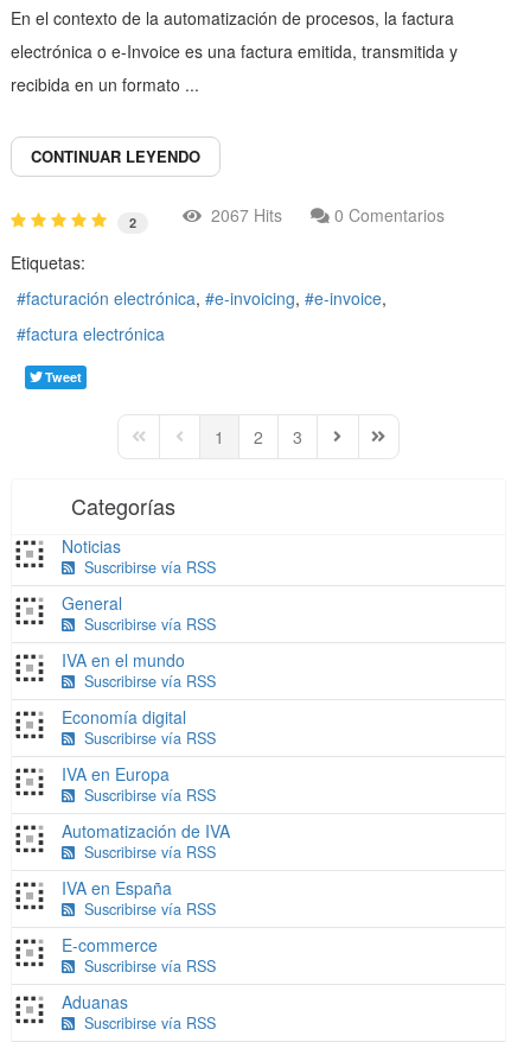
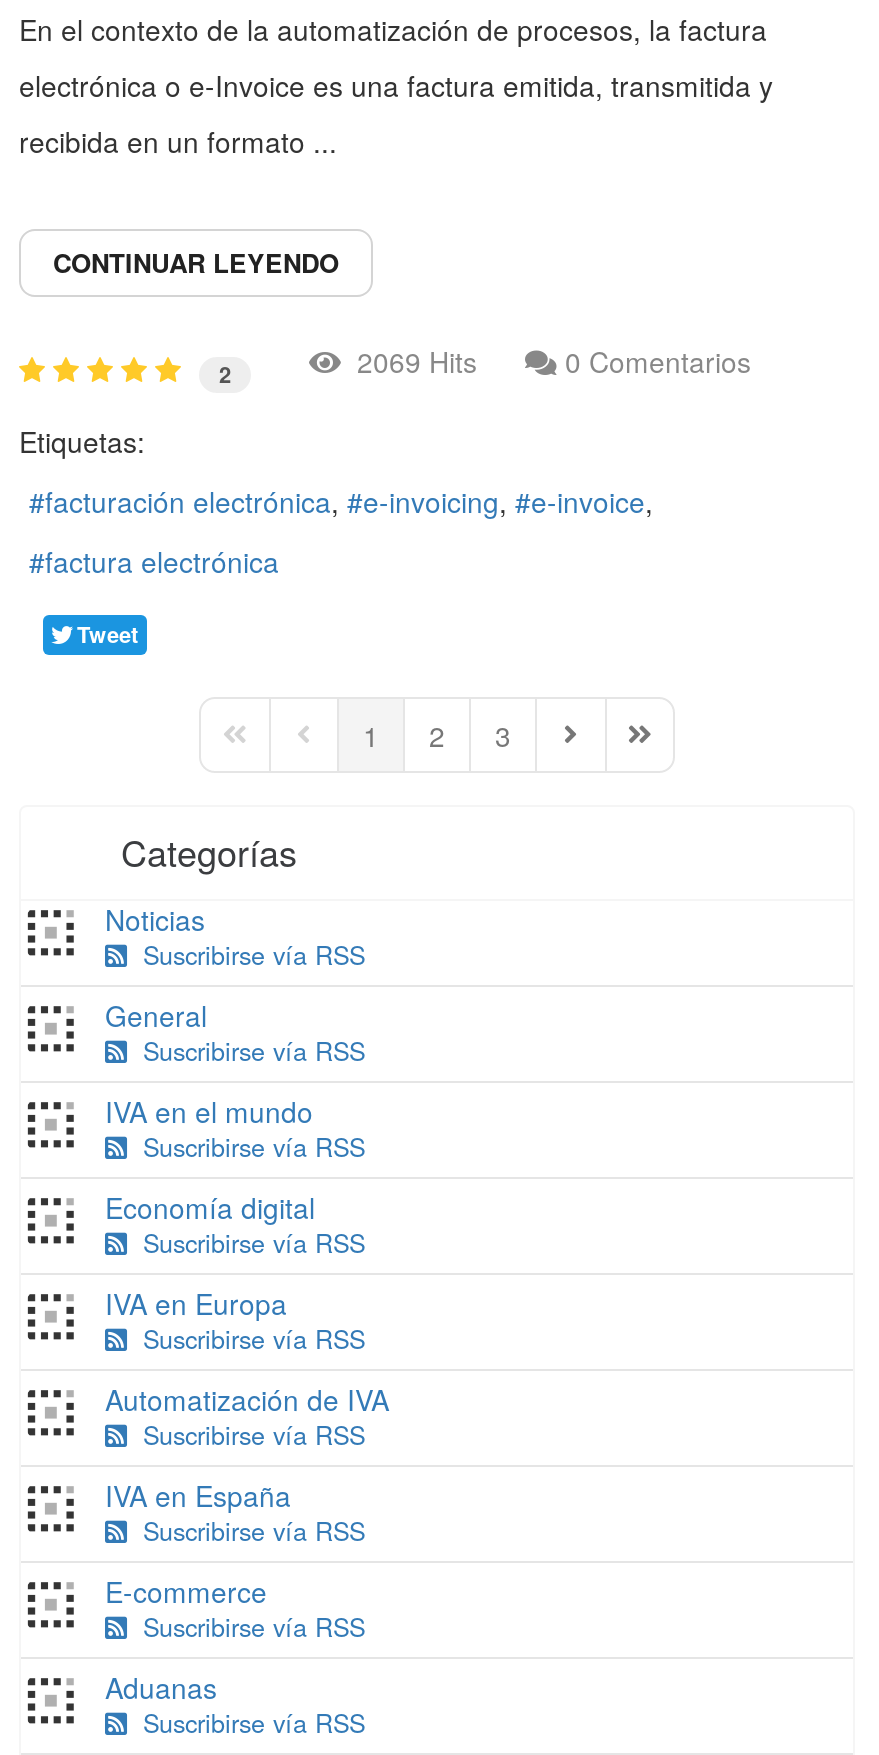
- 2067 Hits
+ 2069 Hits
